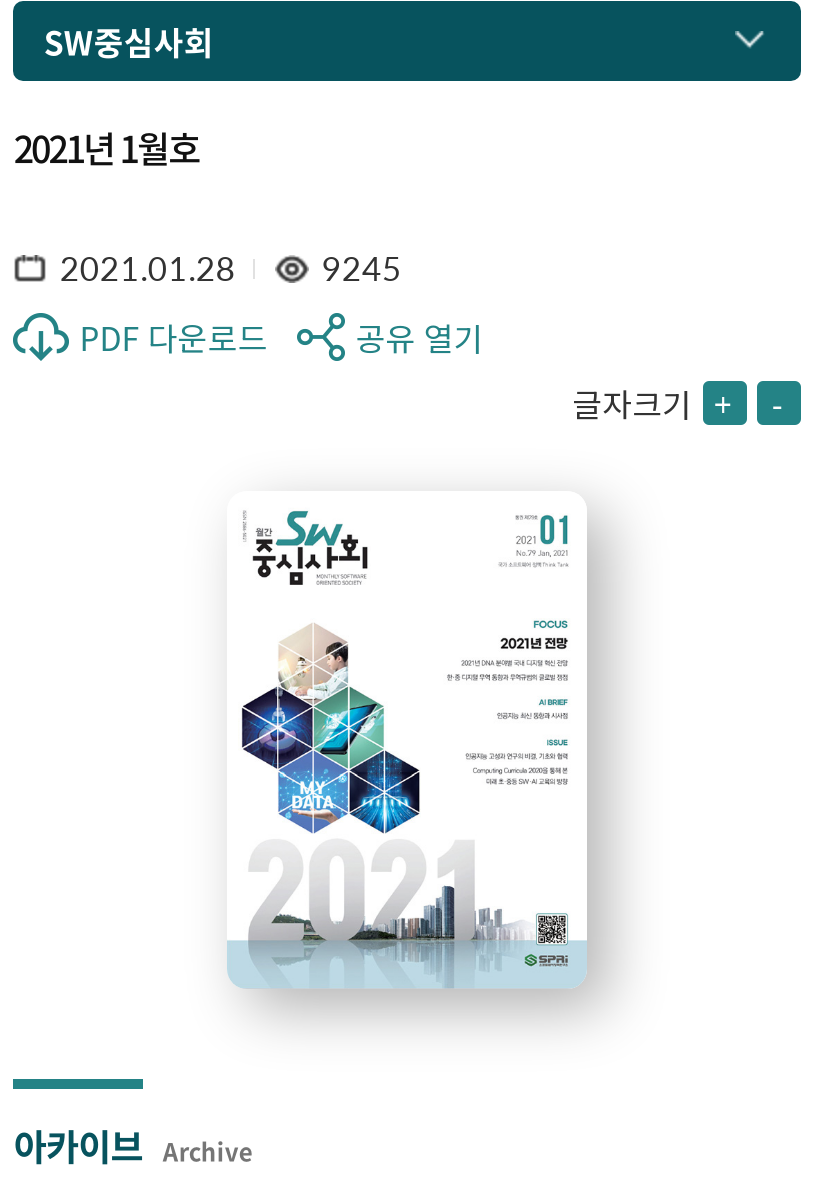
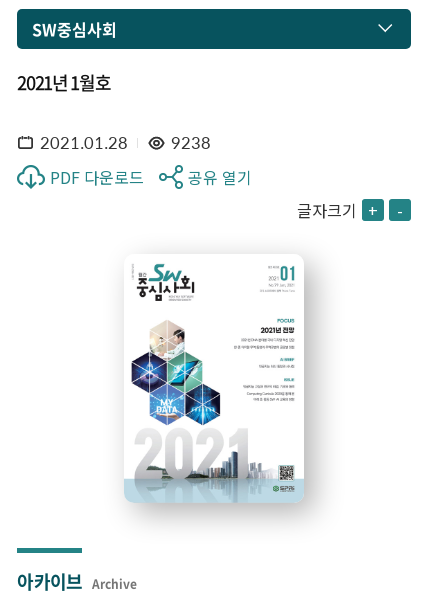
- 2021.01.28 9245
+ 2021.01.28 9238
